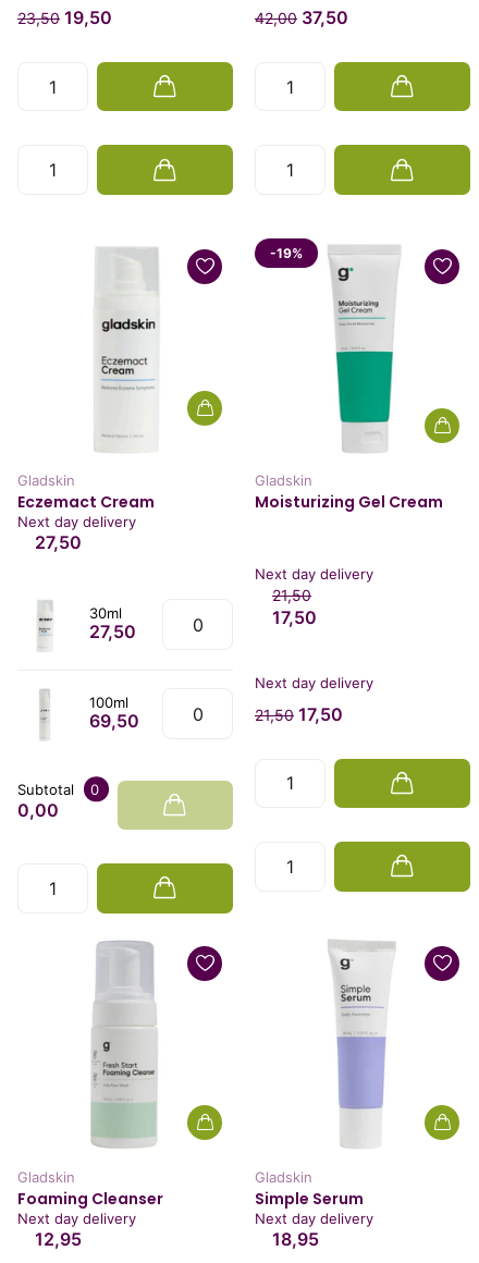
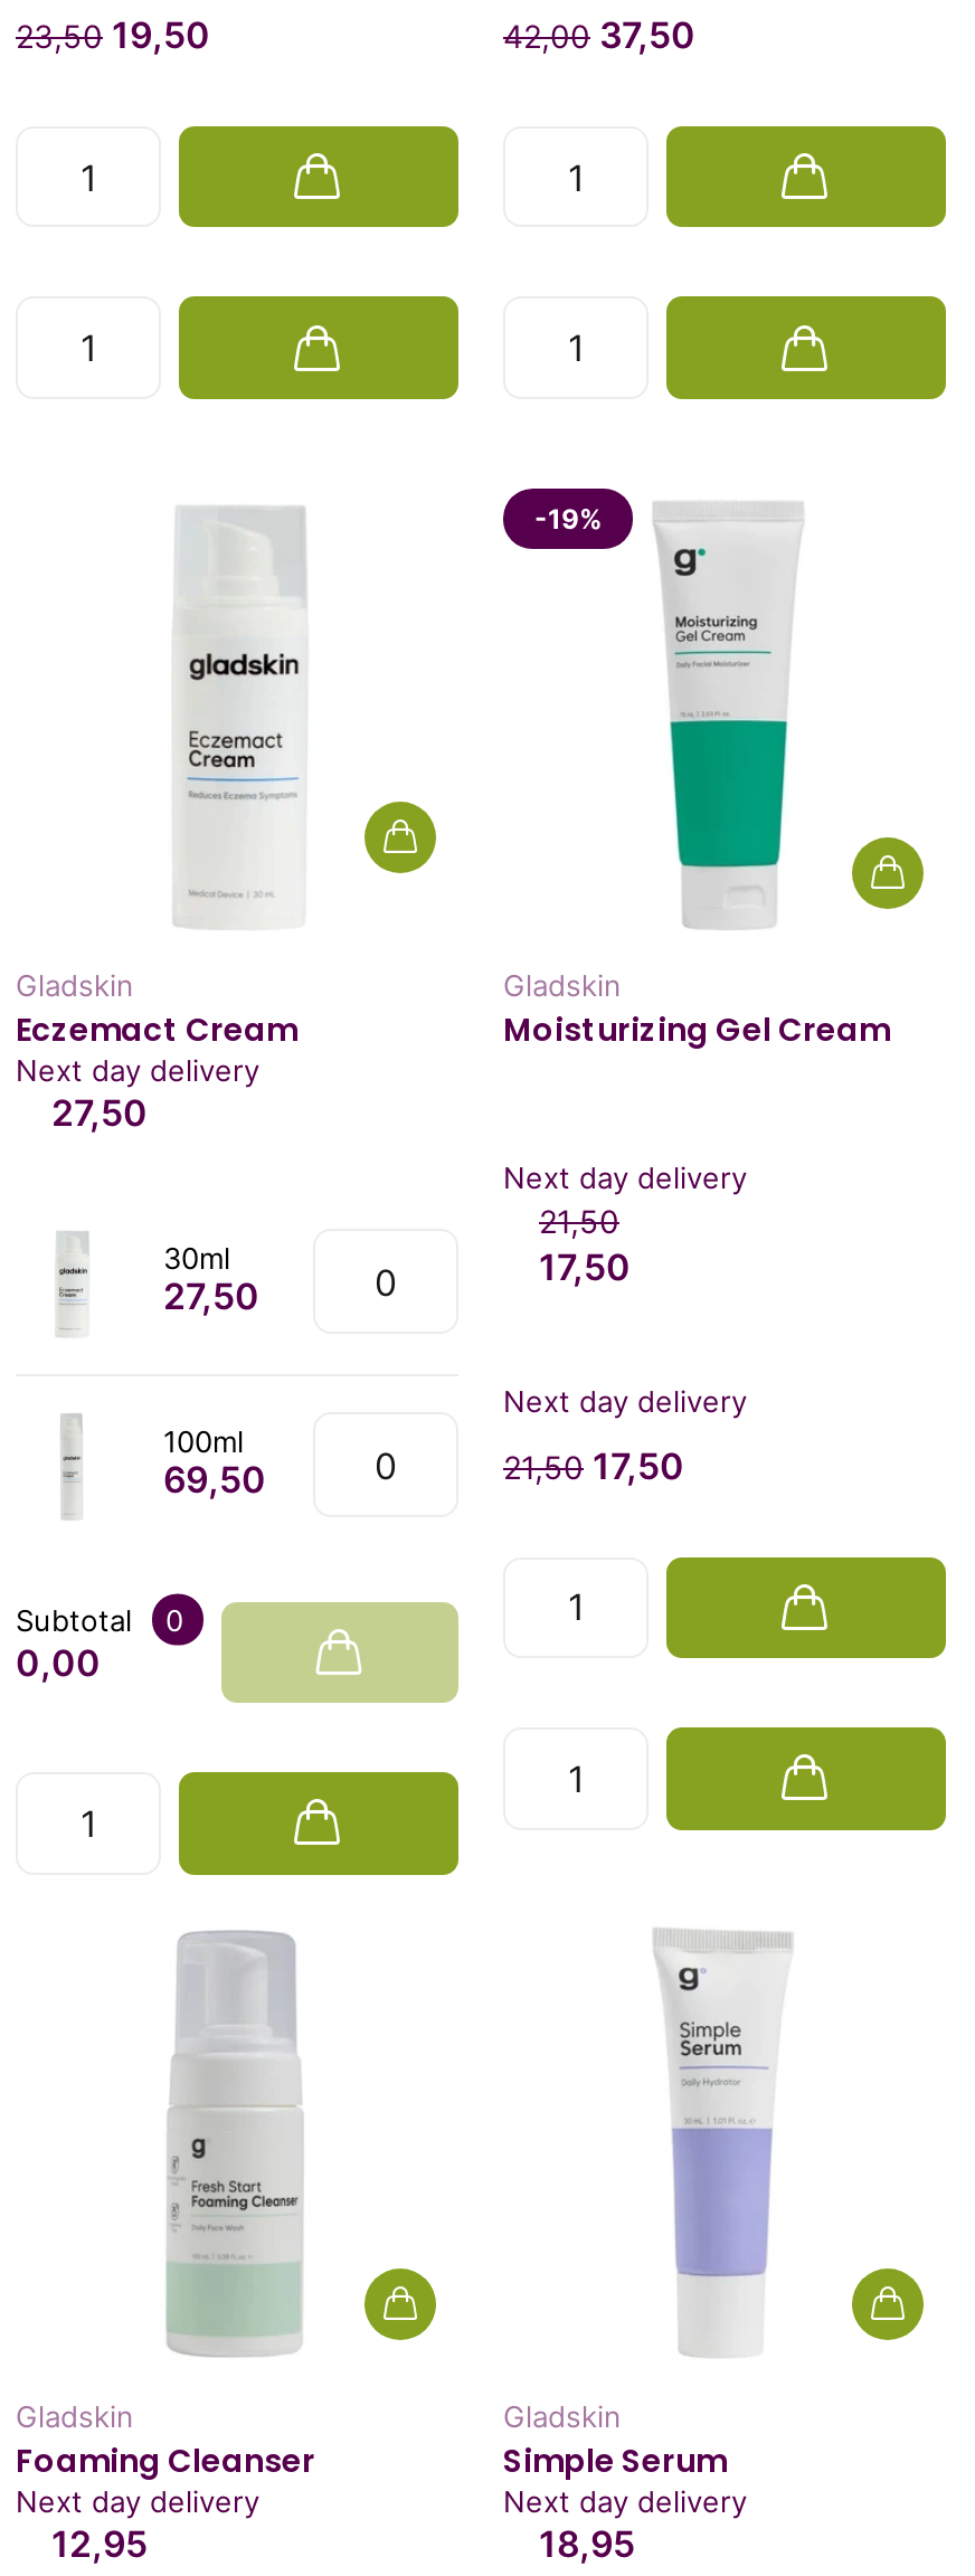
- [image]

- [image]

- [image]

- [image]
